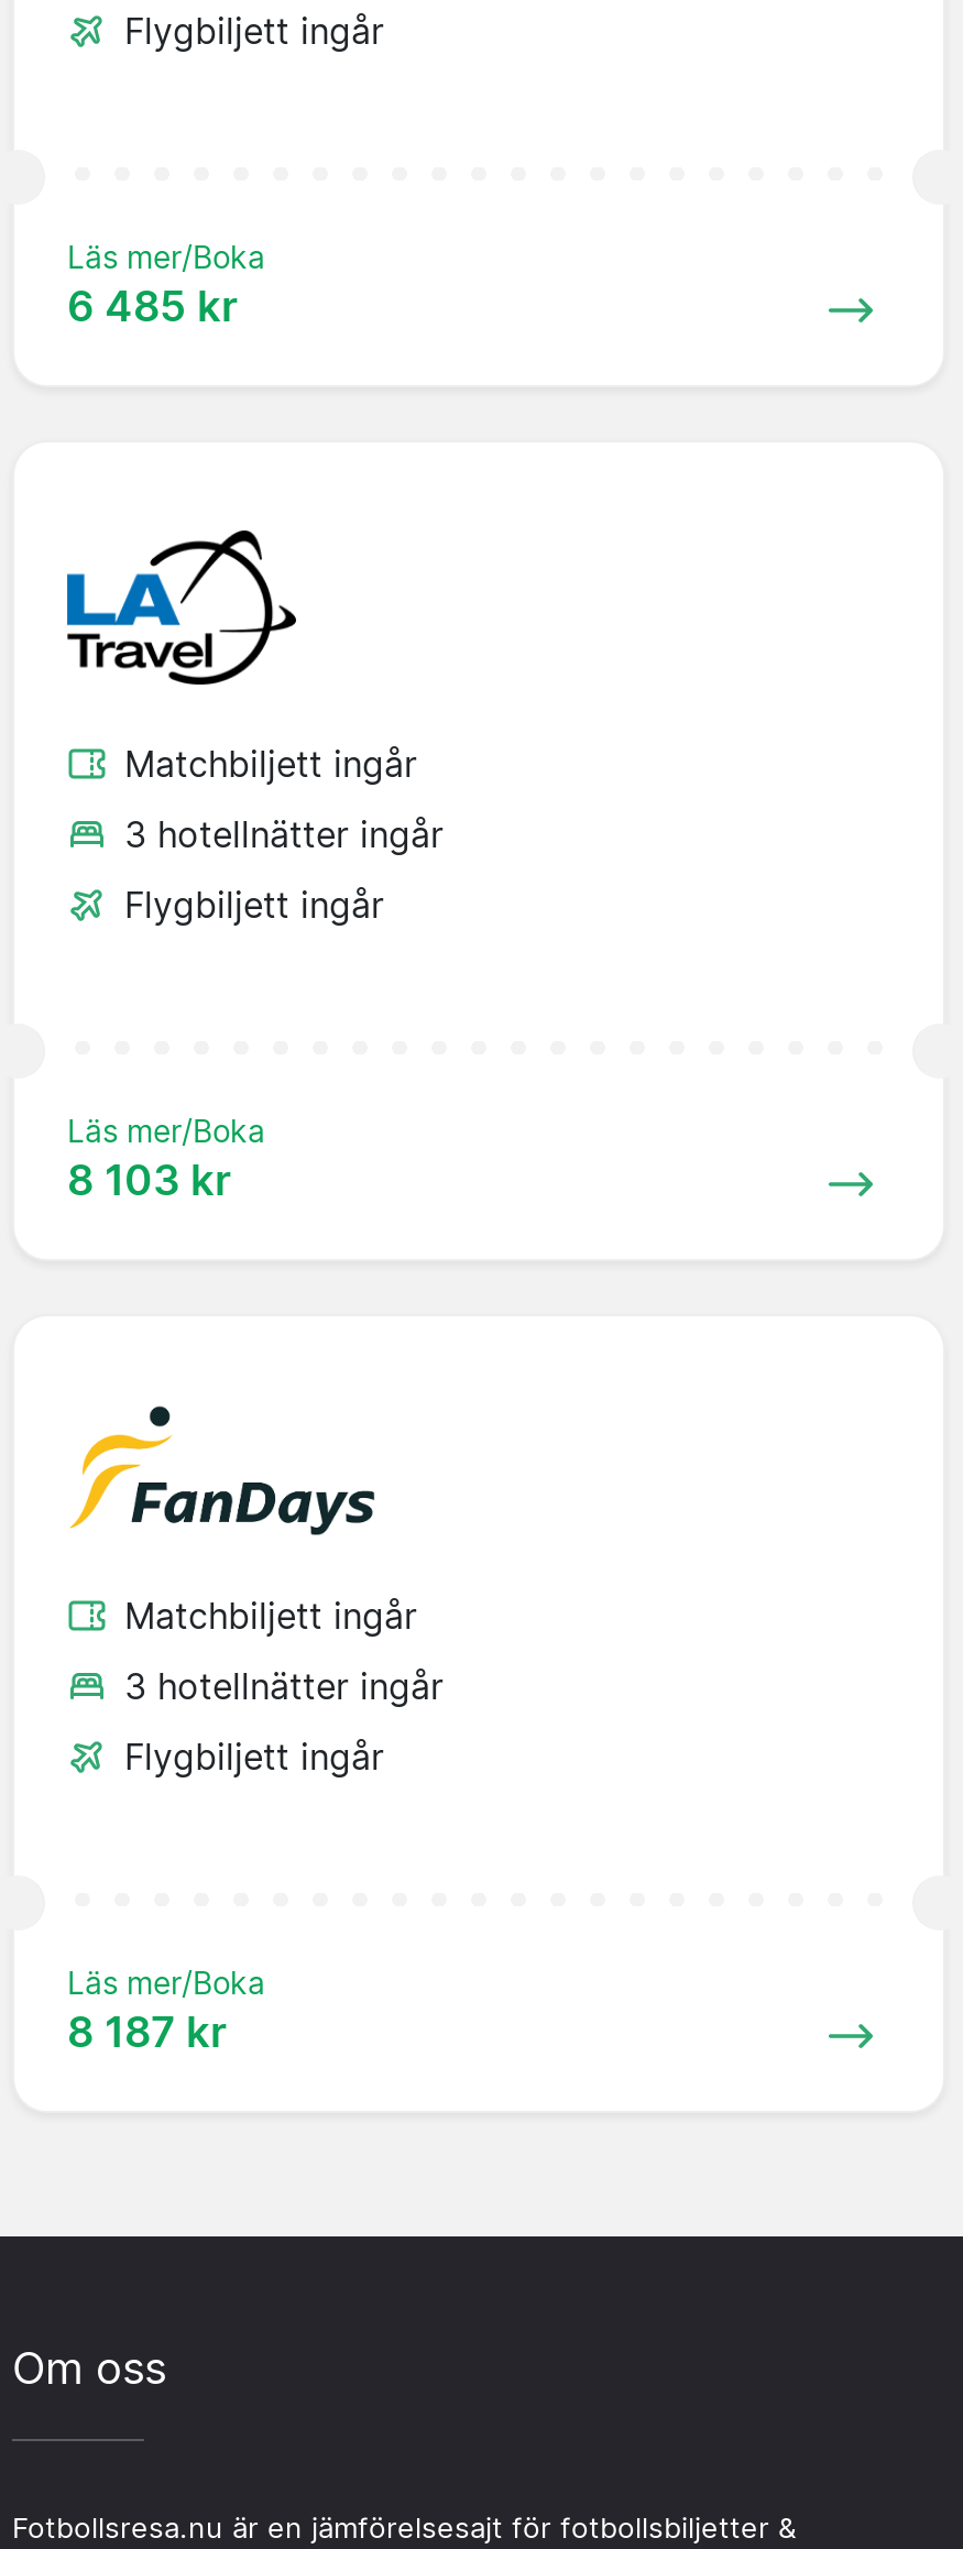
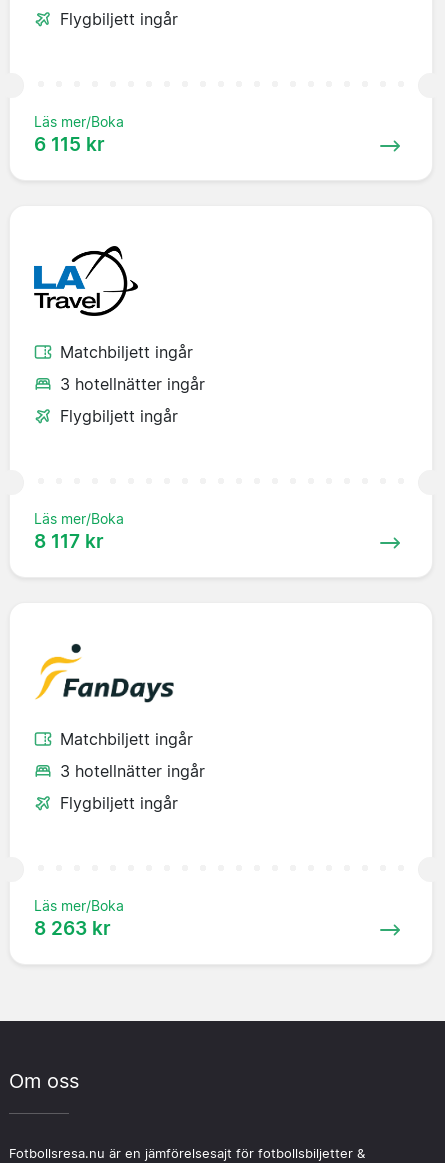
- 6 485 kr
+ 6 115 kr

- 8 103 kr
+ 8 117 kr

- 8 187 kr
+ 8 263 kr
